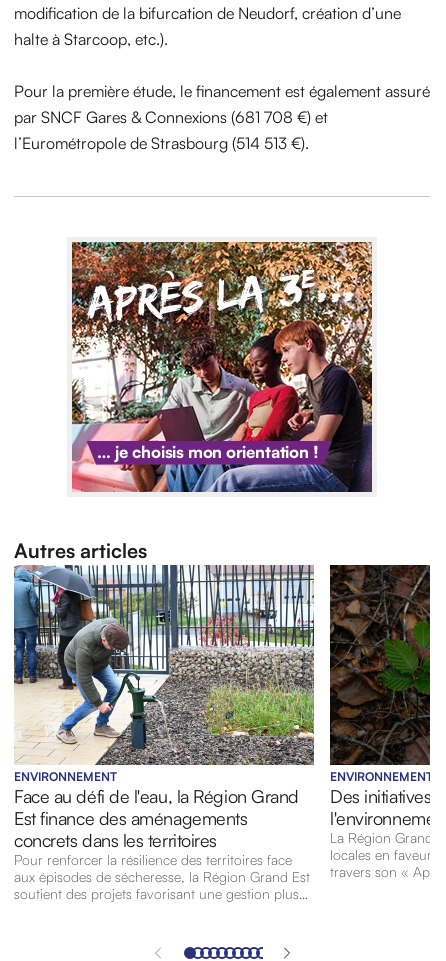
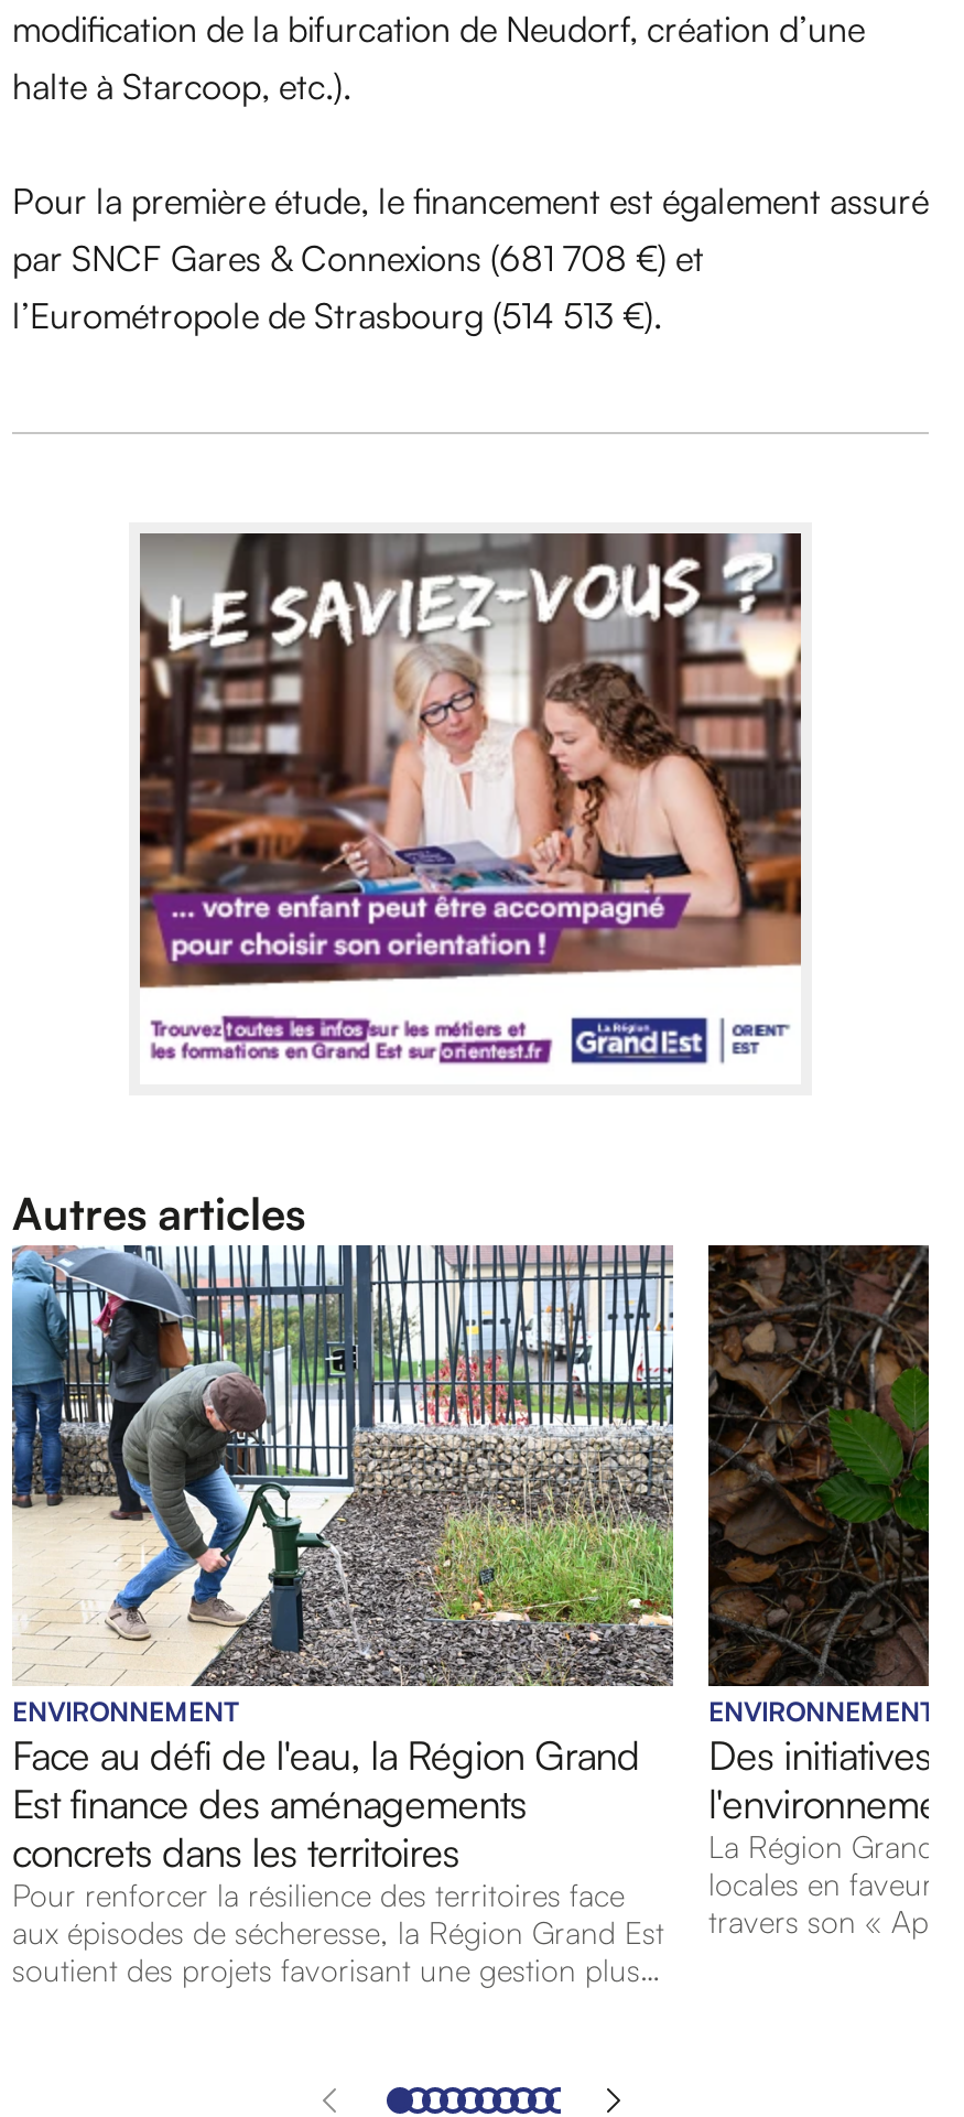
- [image]
+ [image]
